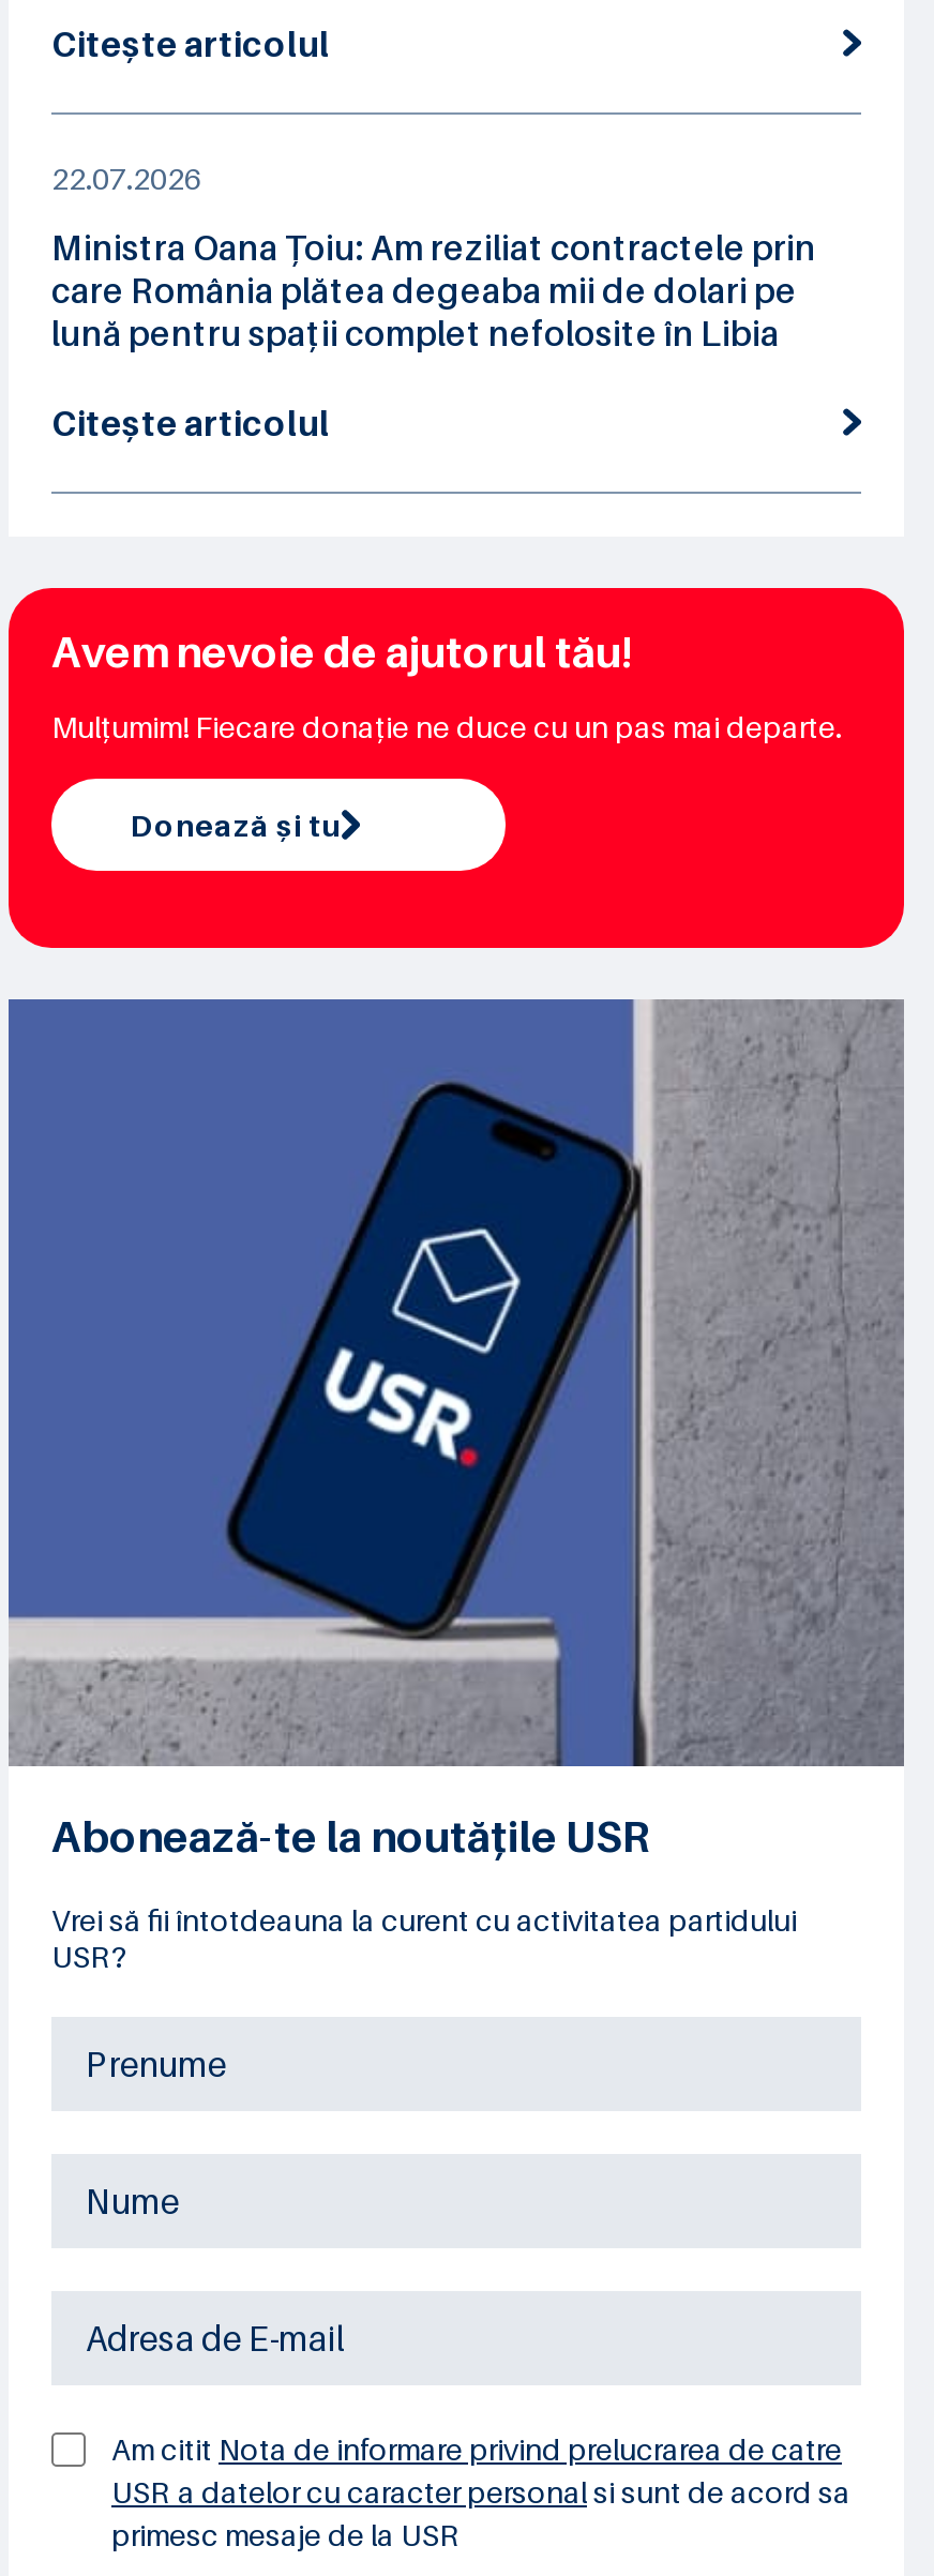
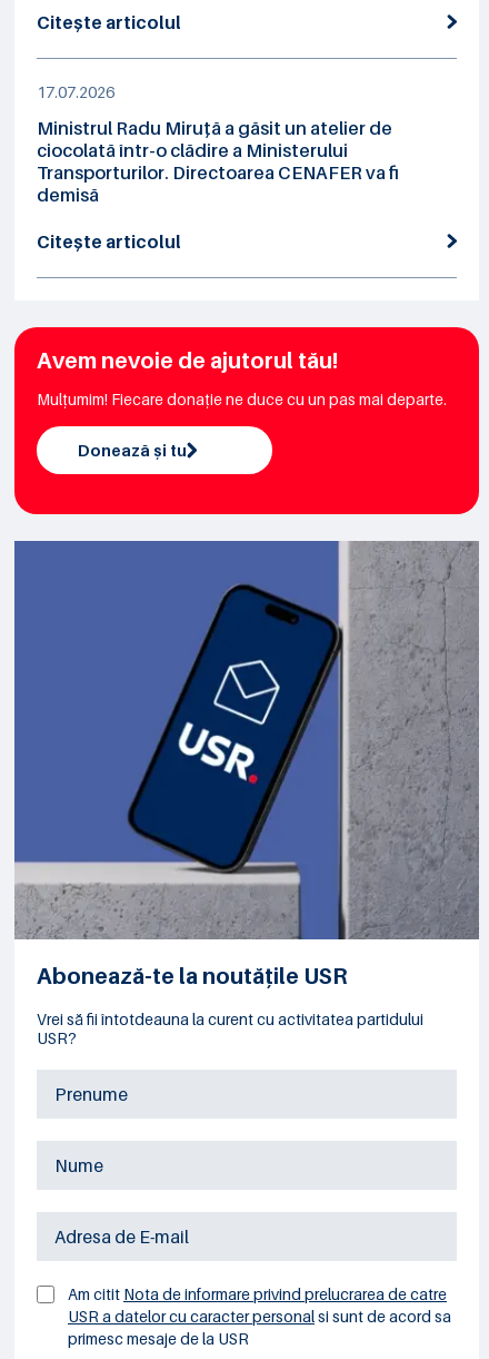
- 22.07.2026
+ 17.07.2026

- Ministra Oana Țoiu: Am reziliat contractele prin
- care România plătea degeaba mii de dolari pe
- lună pentru spații complet nefolosite în Libia
+ Ministrul Radu Miruță a găsit un atelier de
+ ciocolată într-o clădire a Ministerului
+ Transporturilor. Directoarea CENAFER va fi
+ demisă
